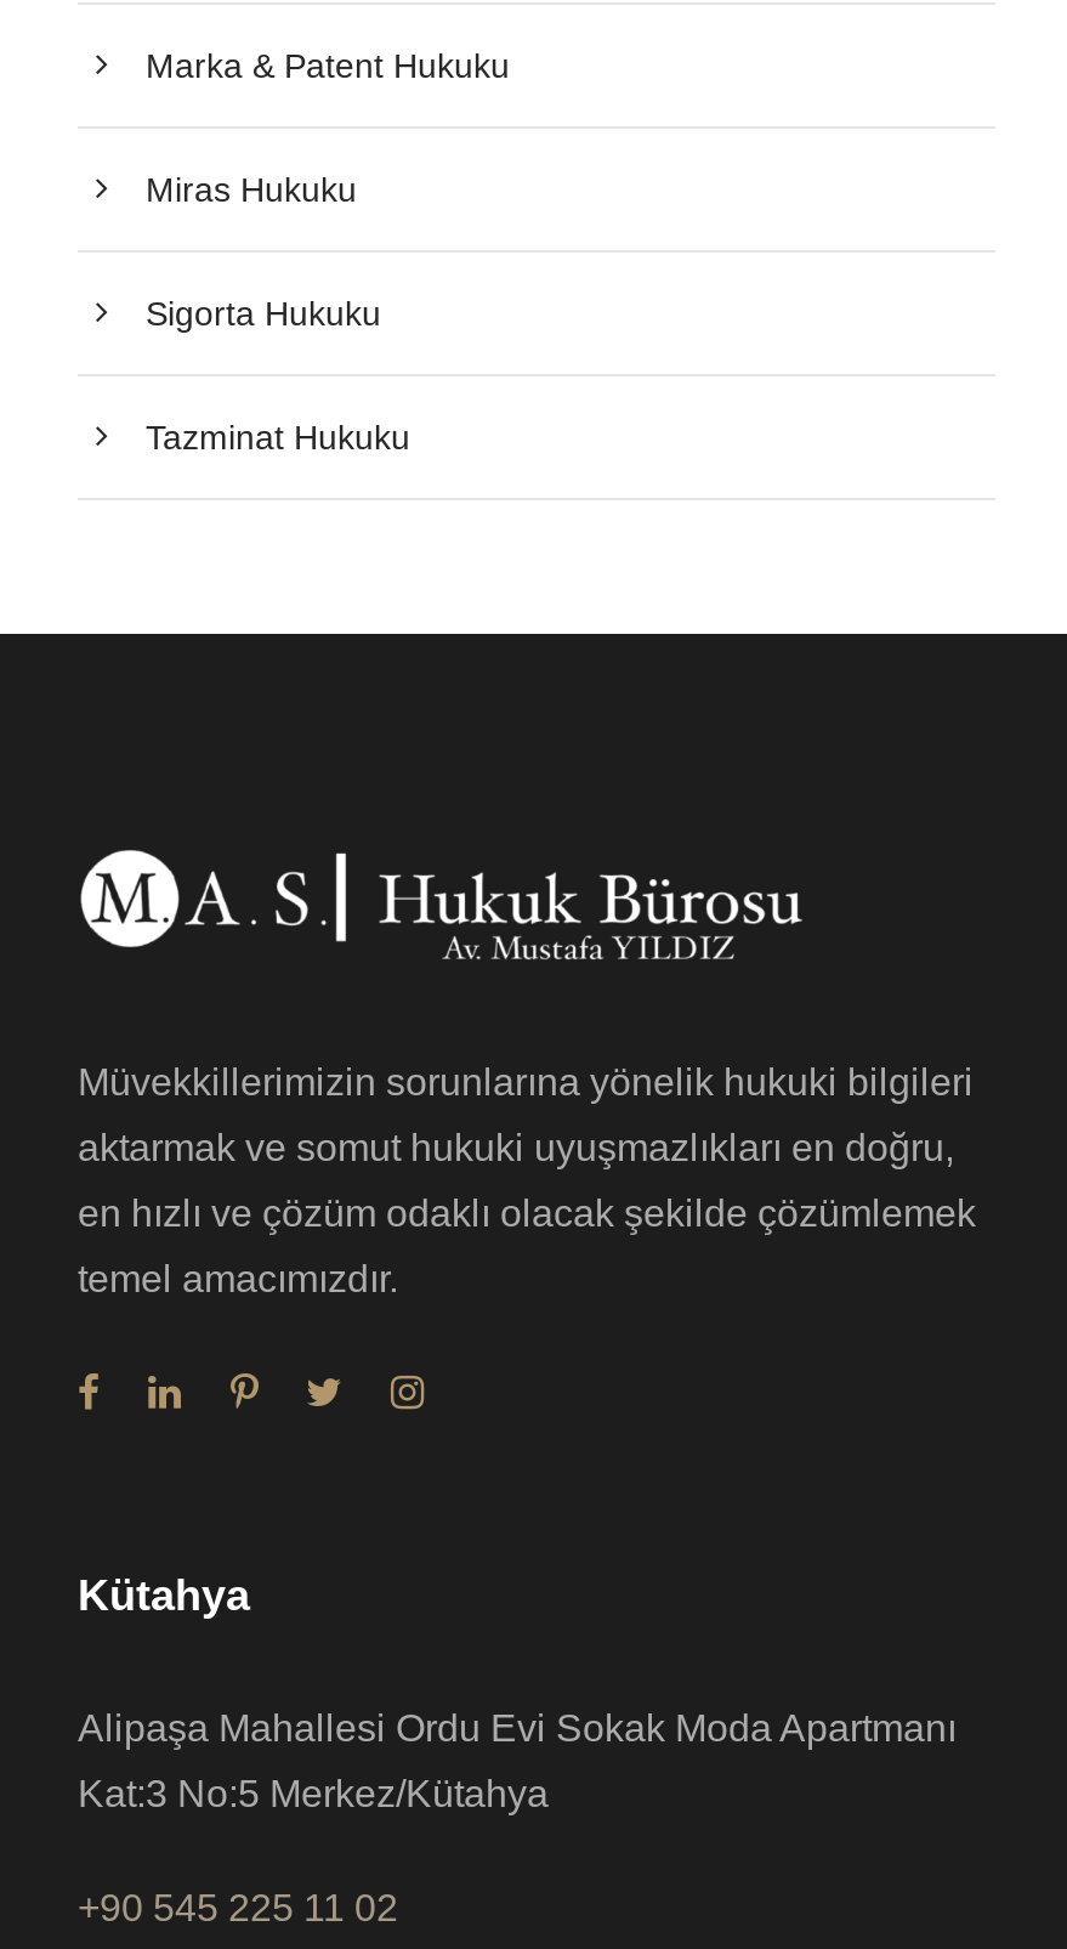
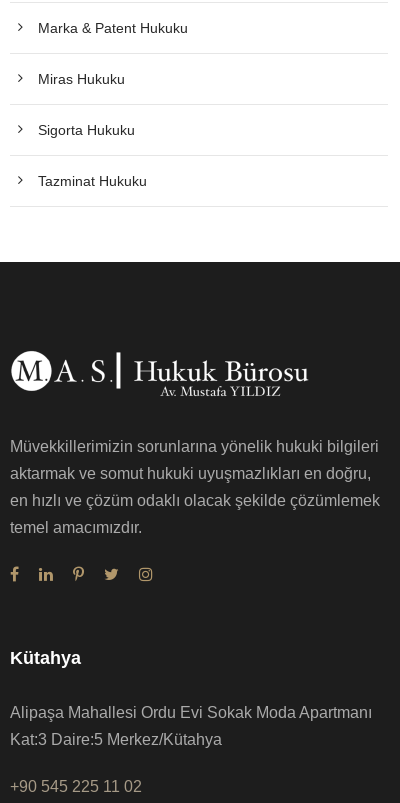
- Kat:3 No:5 Merkez/Kütahya
+ Kat:3 Daire:5 Merkez/Kütahya
